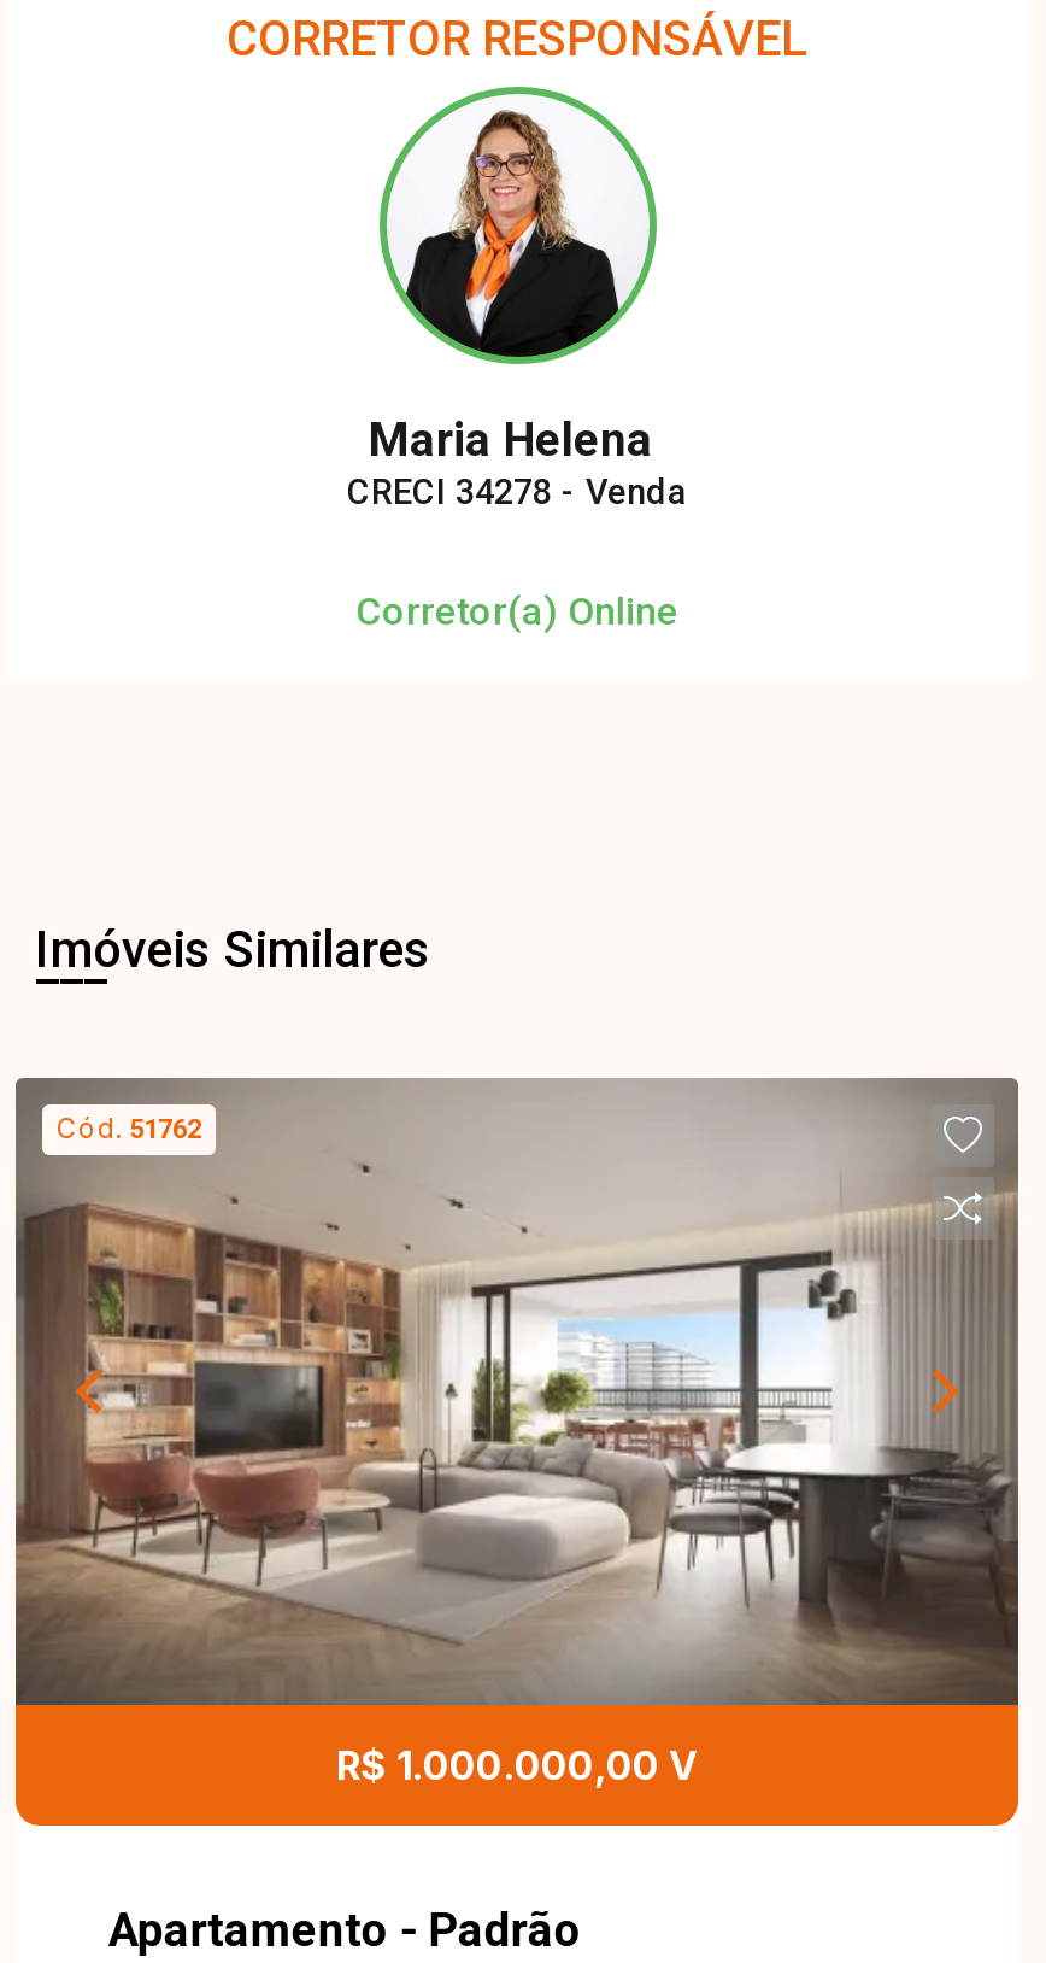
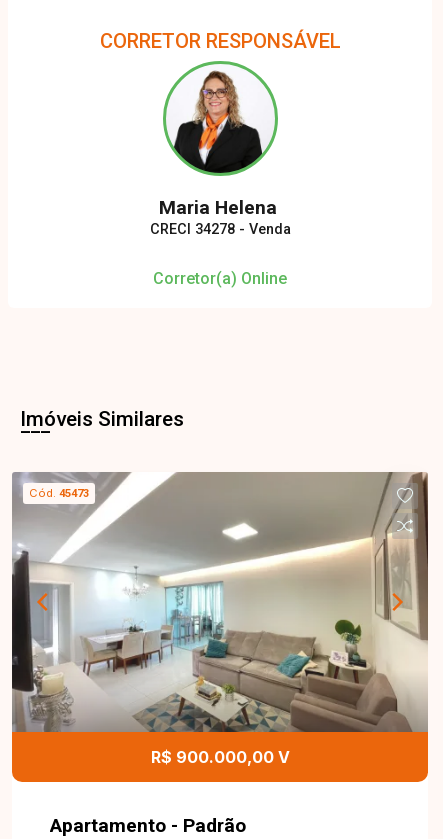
- [image]
- Cód. 51762
+ [image]
+ Cód. 45473

- R$ 1.000.000,00 V
+ R$ 900.000,00 V
